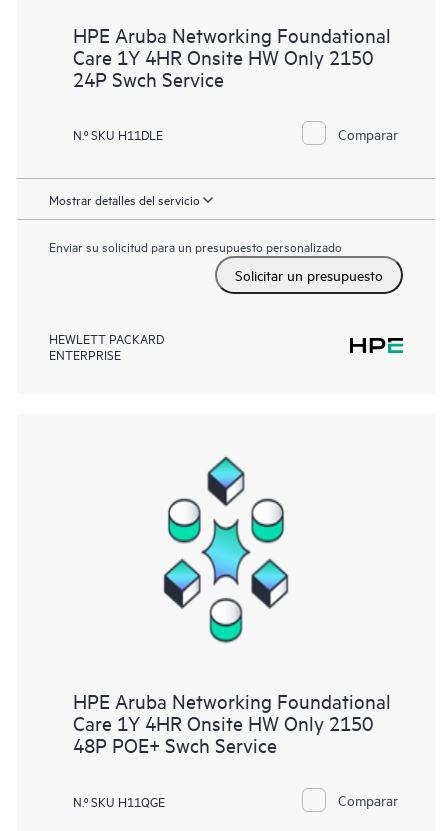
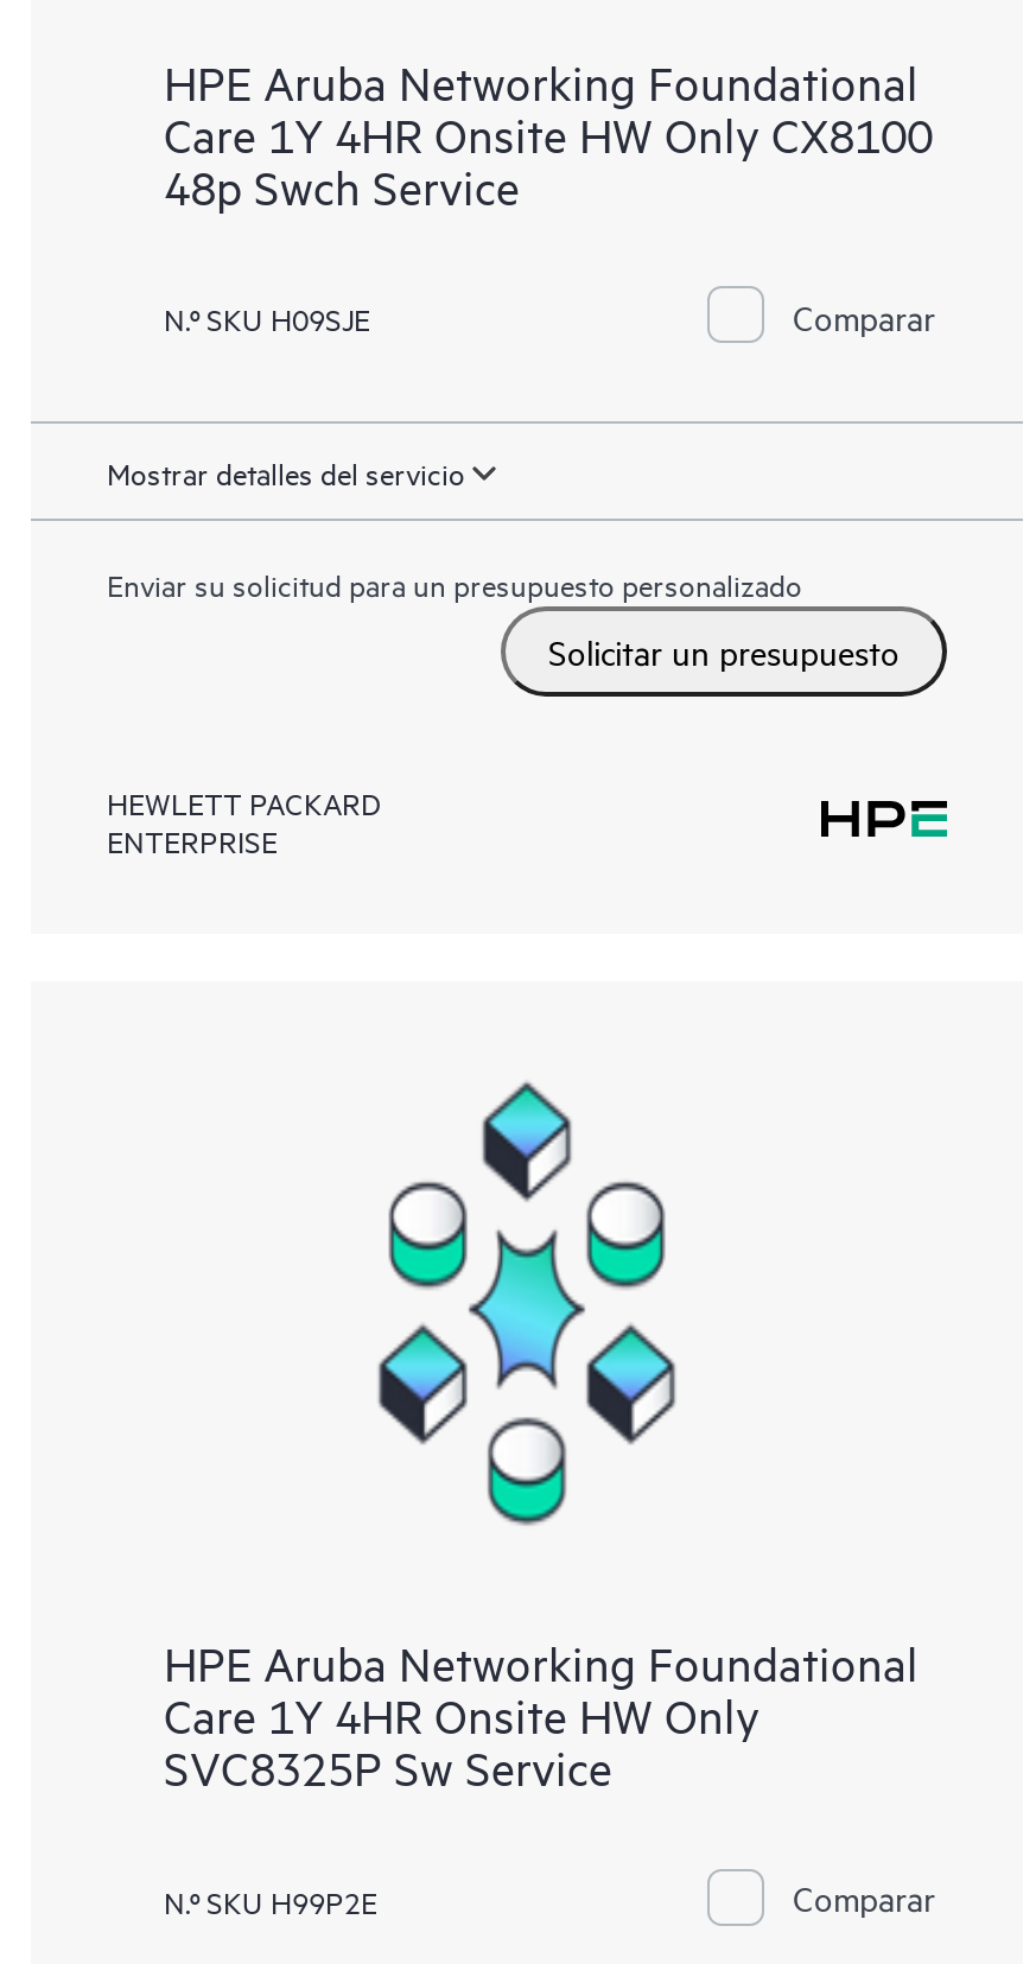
- Care 1Y 4HR Onsite HW Only 2150
+ Care 1Y 4HR Onsite HW Only CX8100

- 24P Swch Service
+ 48p Swch Service

- N.º SKU H11DLE
+ N.º SKU H09SJE

- Care 1Y 4HR Onsite HW Only 2150
- 48P POE+ Swch Service
+ Care 1Y 4HR Onsite HW Only
+ SVC8325P Sw Service

- N.º SKU H11QGE
+ N.º SKU H99P2E
